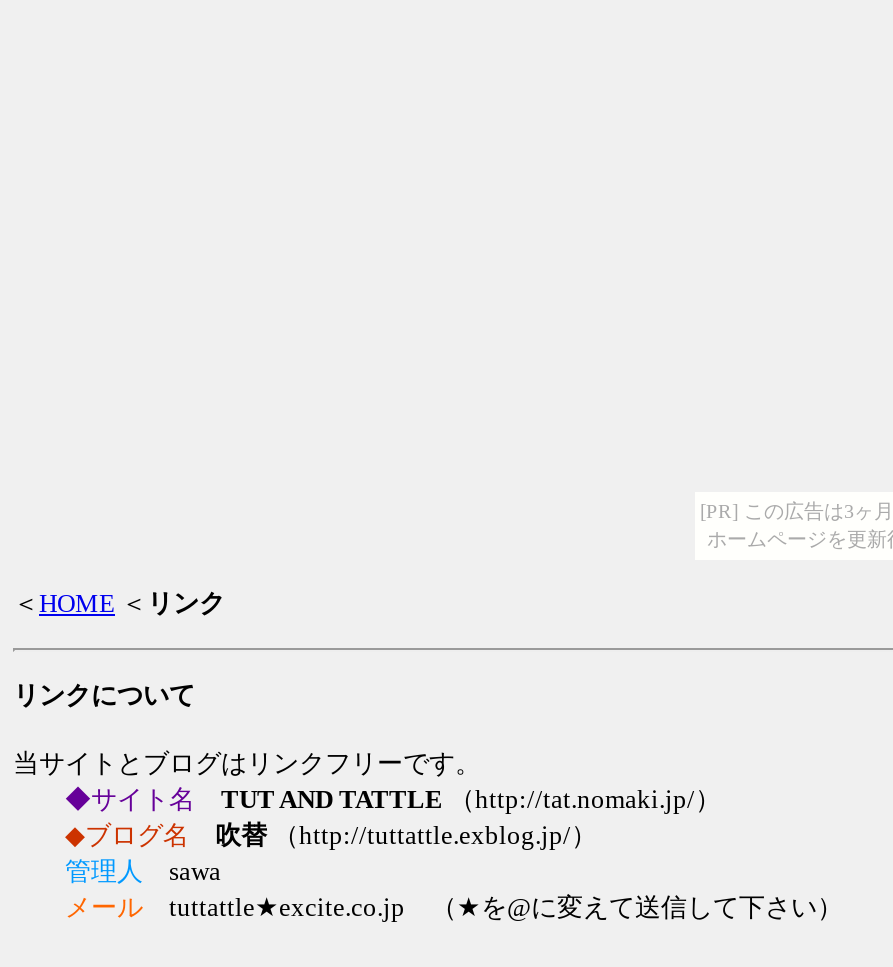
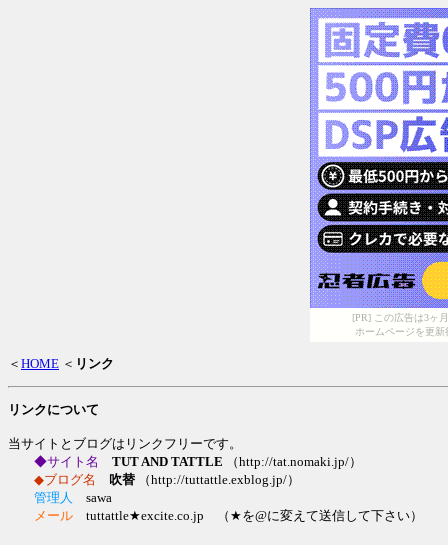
+ [image]
